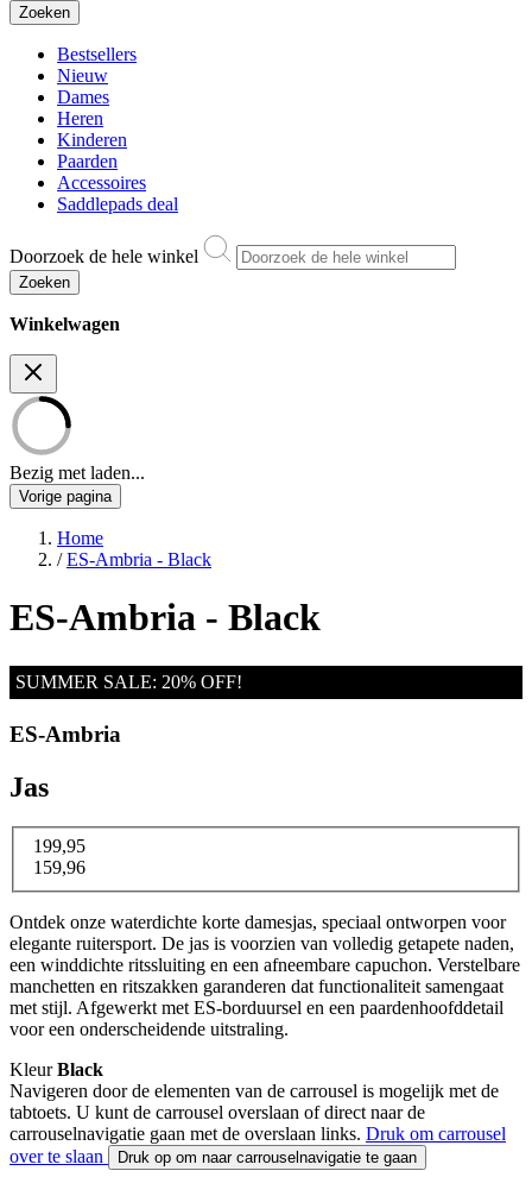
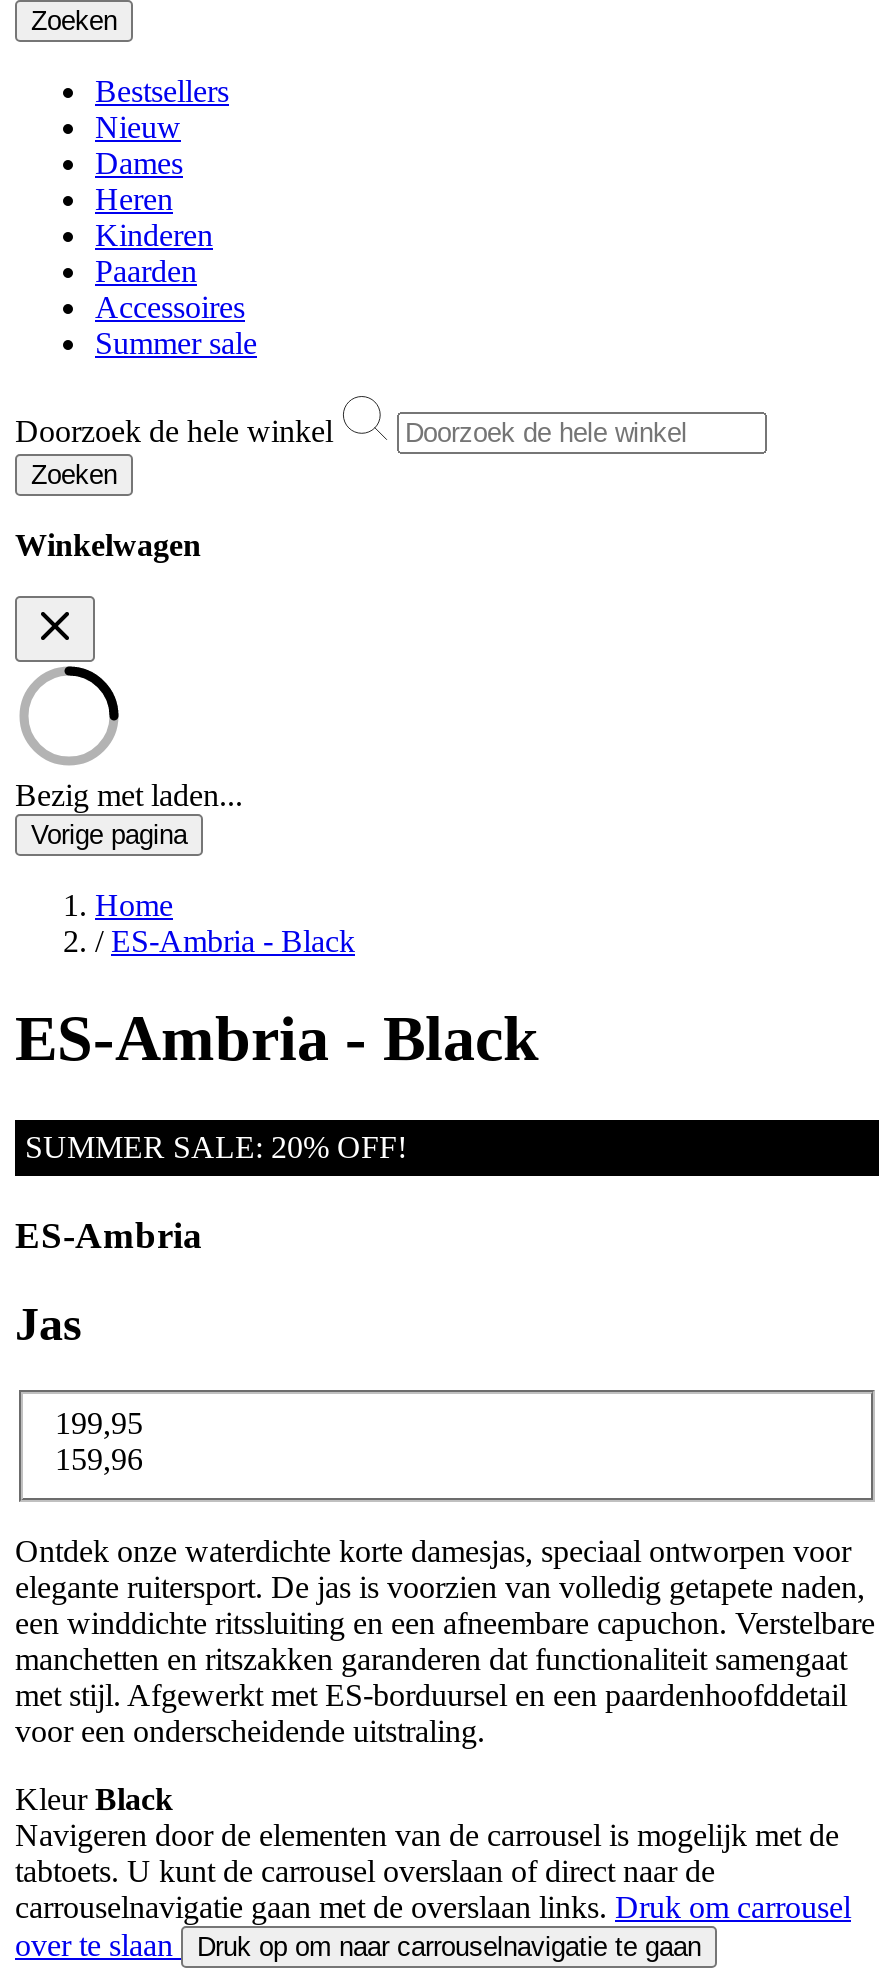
- Saddlepads deal
+ Summer sale
